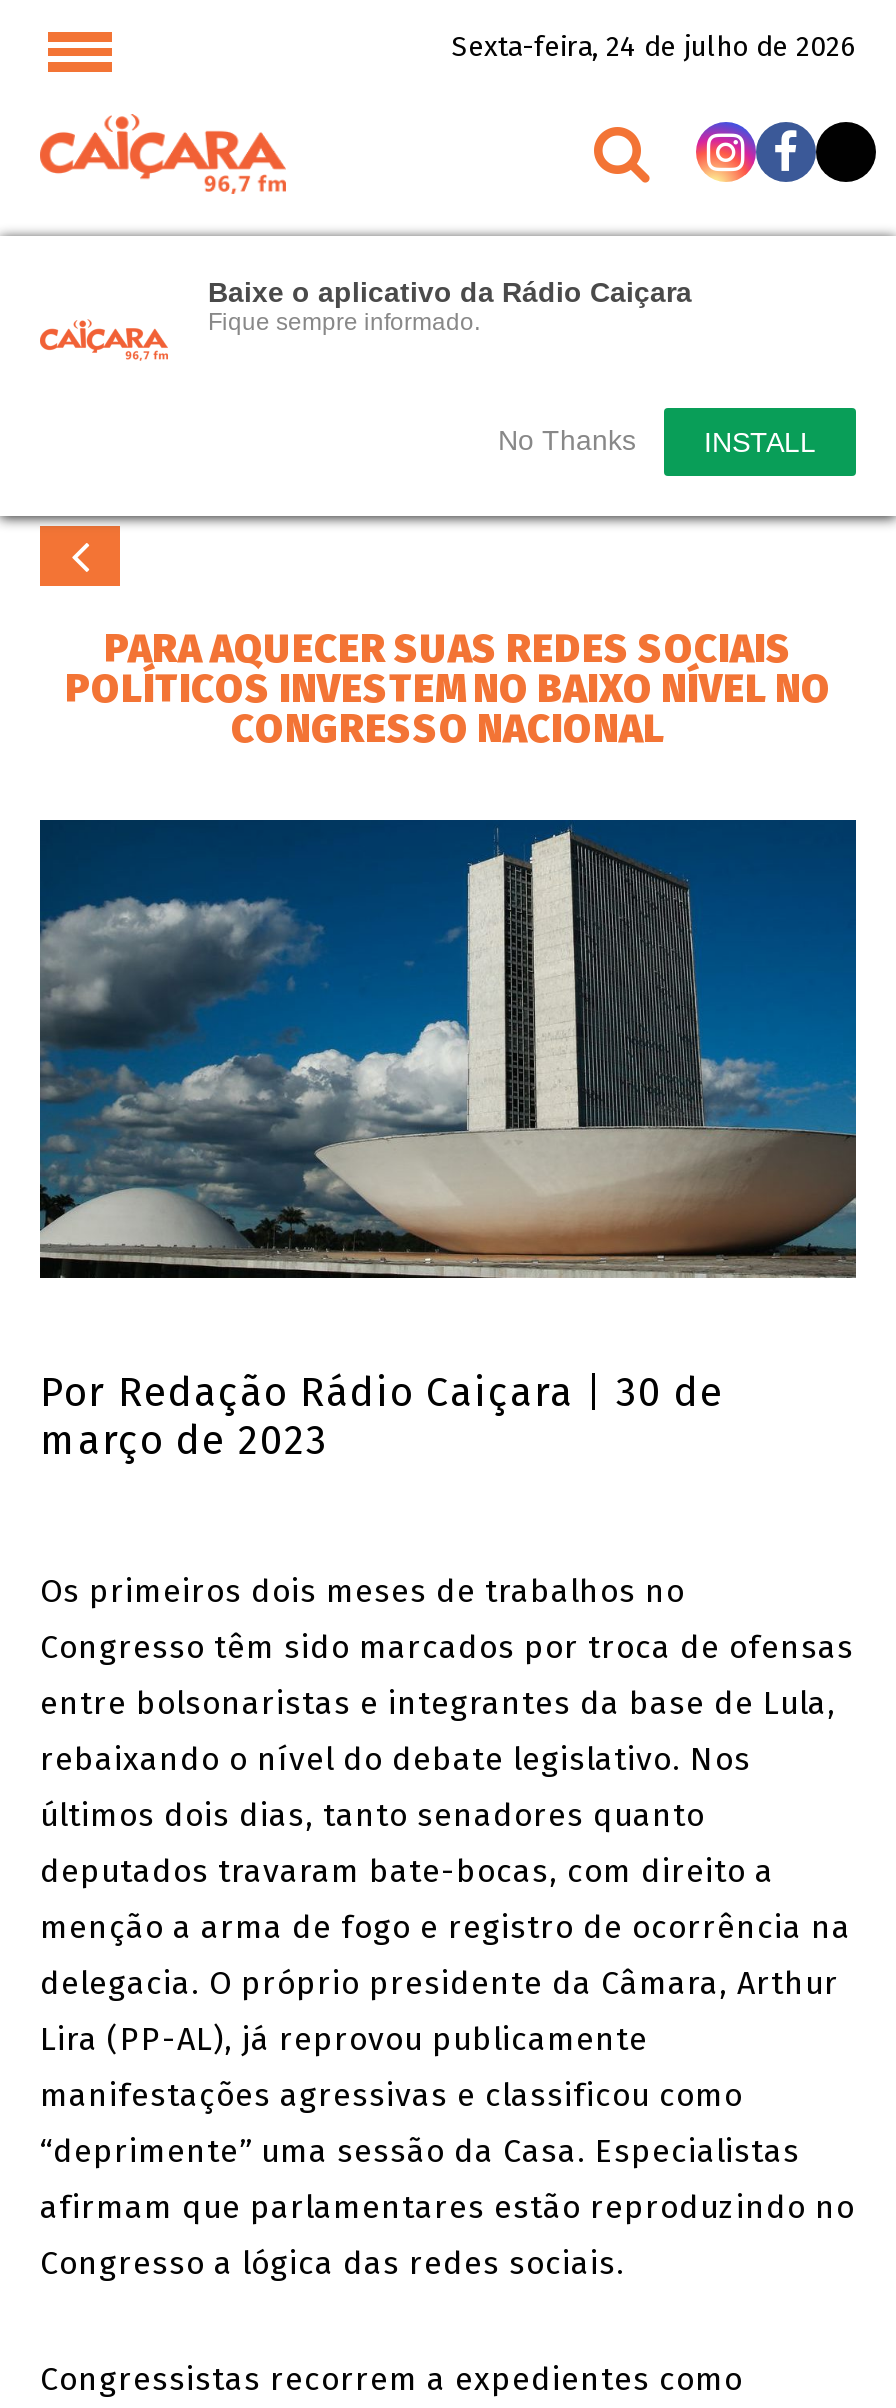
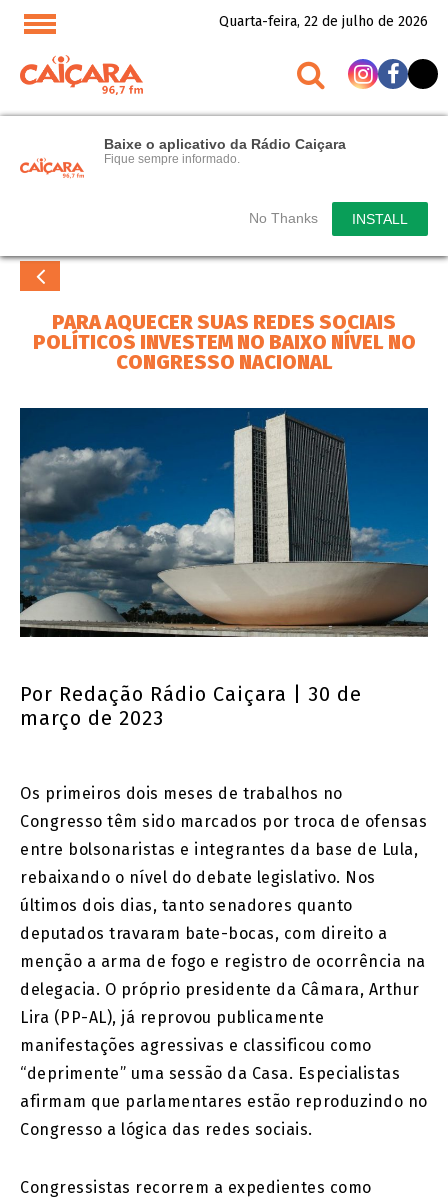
- Sexta-feira, 24 de julho de 2026
+ Quarta-feira, 22 de julho de 2026
